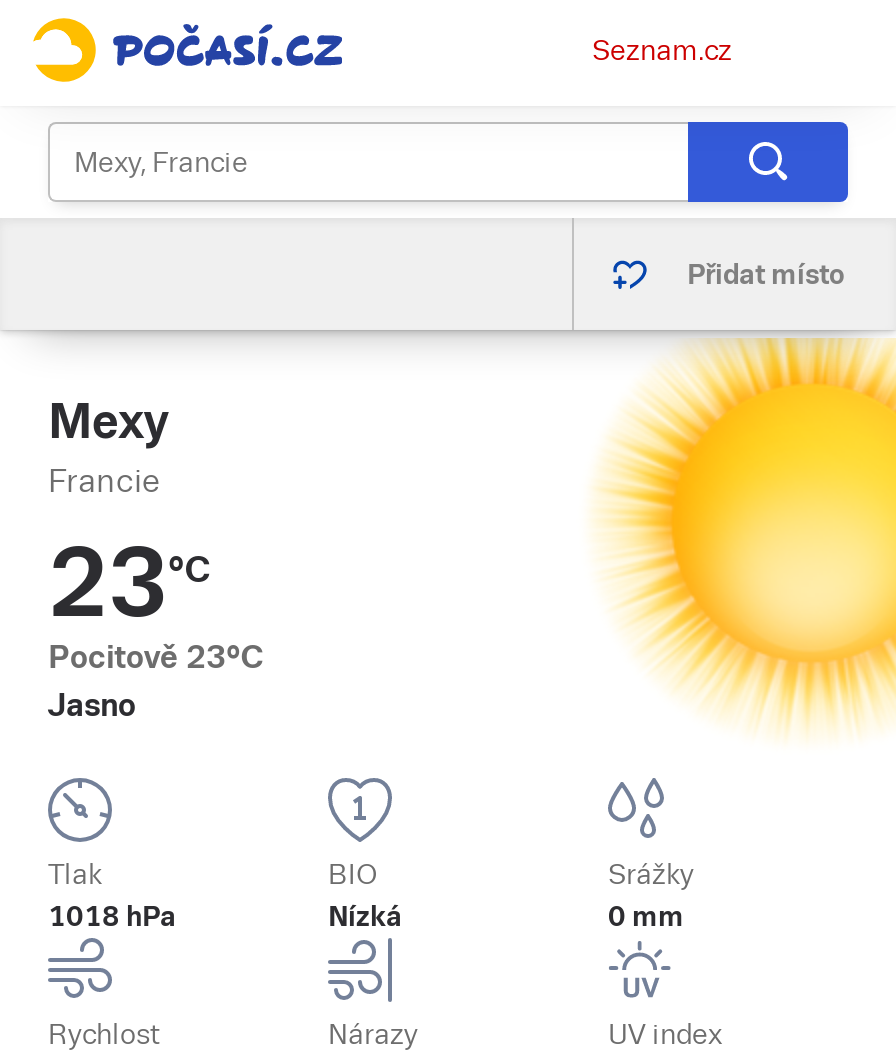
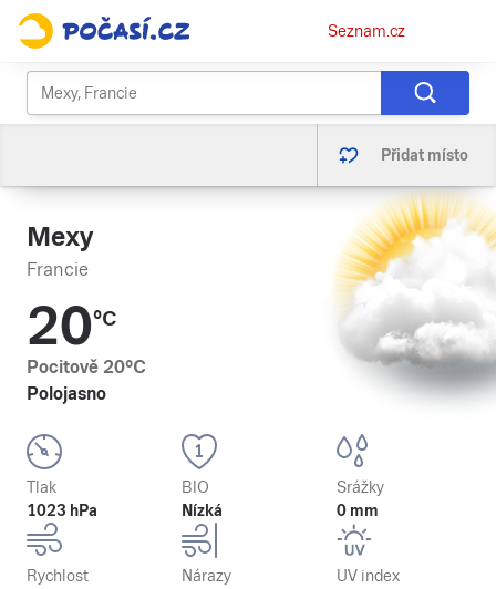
- [image]
+ [image]

- 23°C
- Pocitově 23°C
- Jasno
+ 20°C
+ Pocitově 20°C
+ Polojasno

- 1018 hPa
+ 1023 hPa
